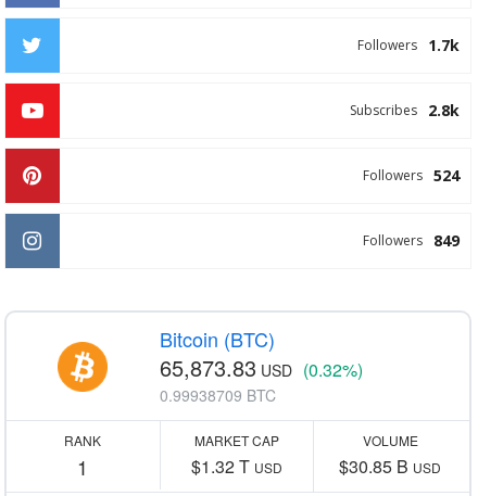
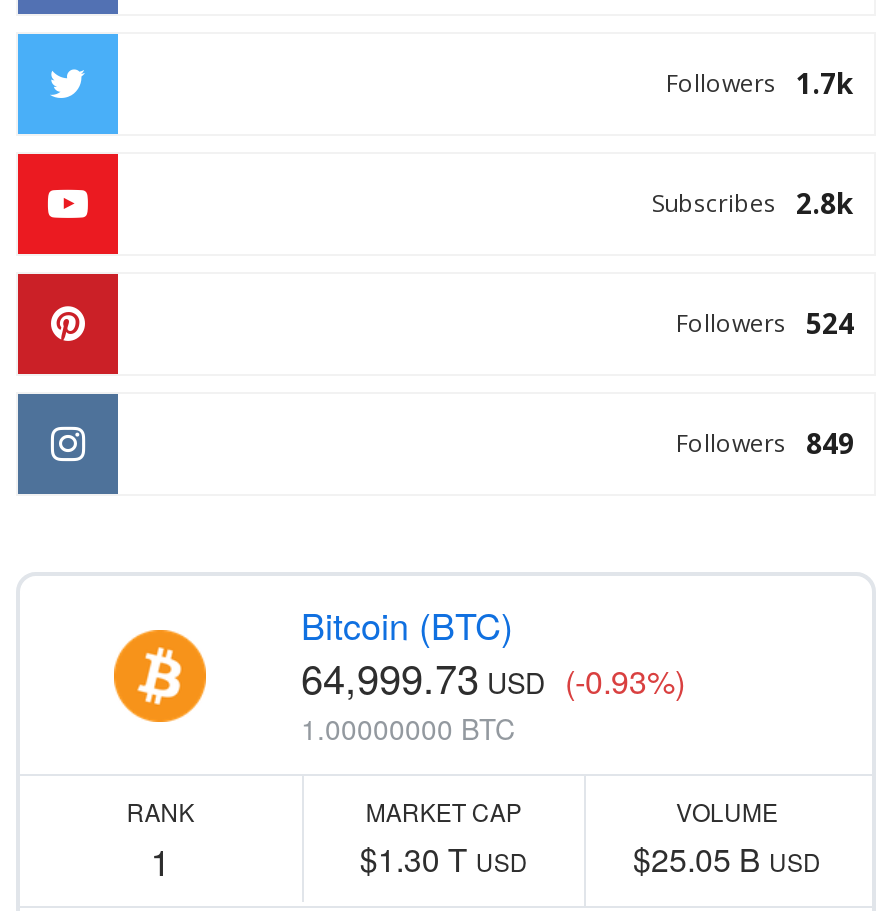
- 65,873.83 USD (0.32%)
+ 64,999.73 USD (-0.93%)

- 0.99938709 BTC
+ 1.00000000 BTC

- $1.32 T USD
+ $1.30 T USD

- $30.85 B USD
+ $25.05 B USD
